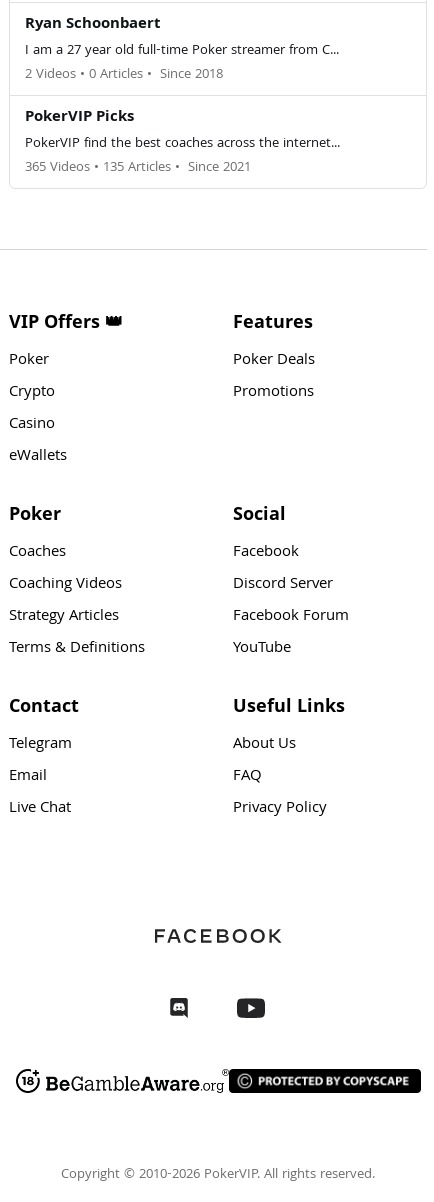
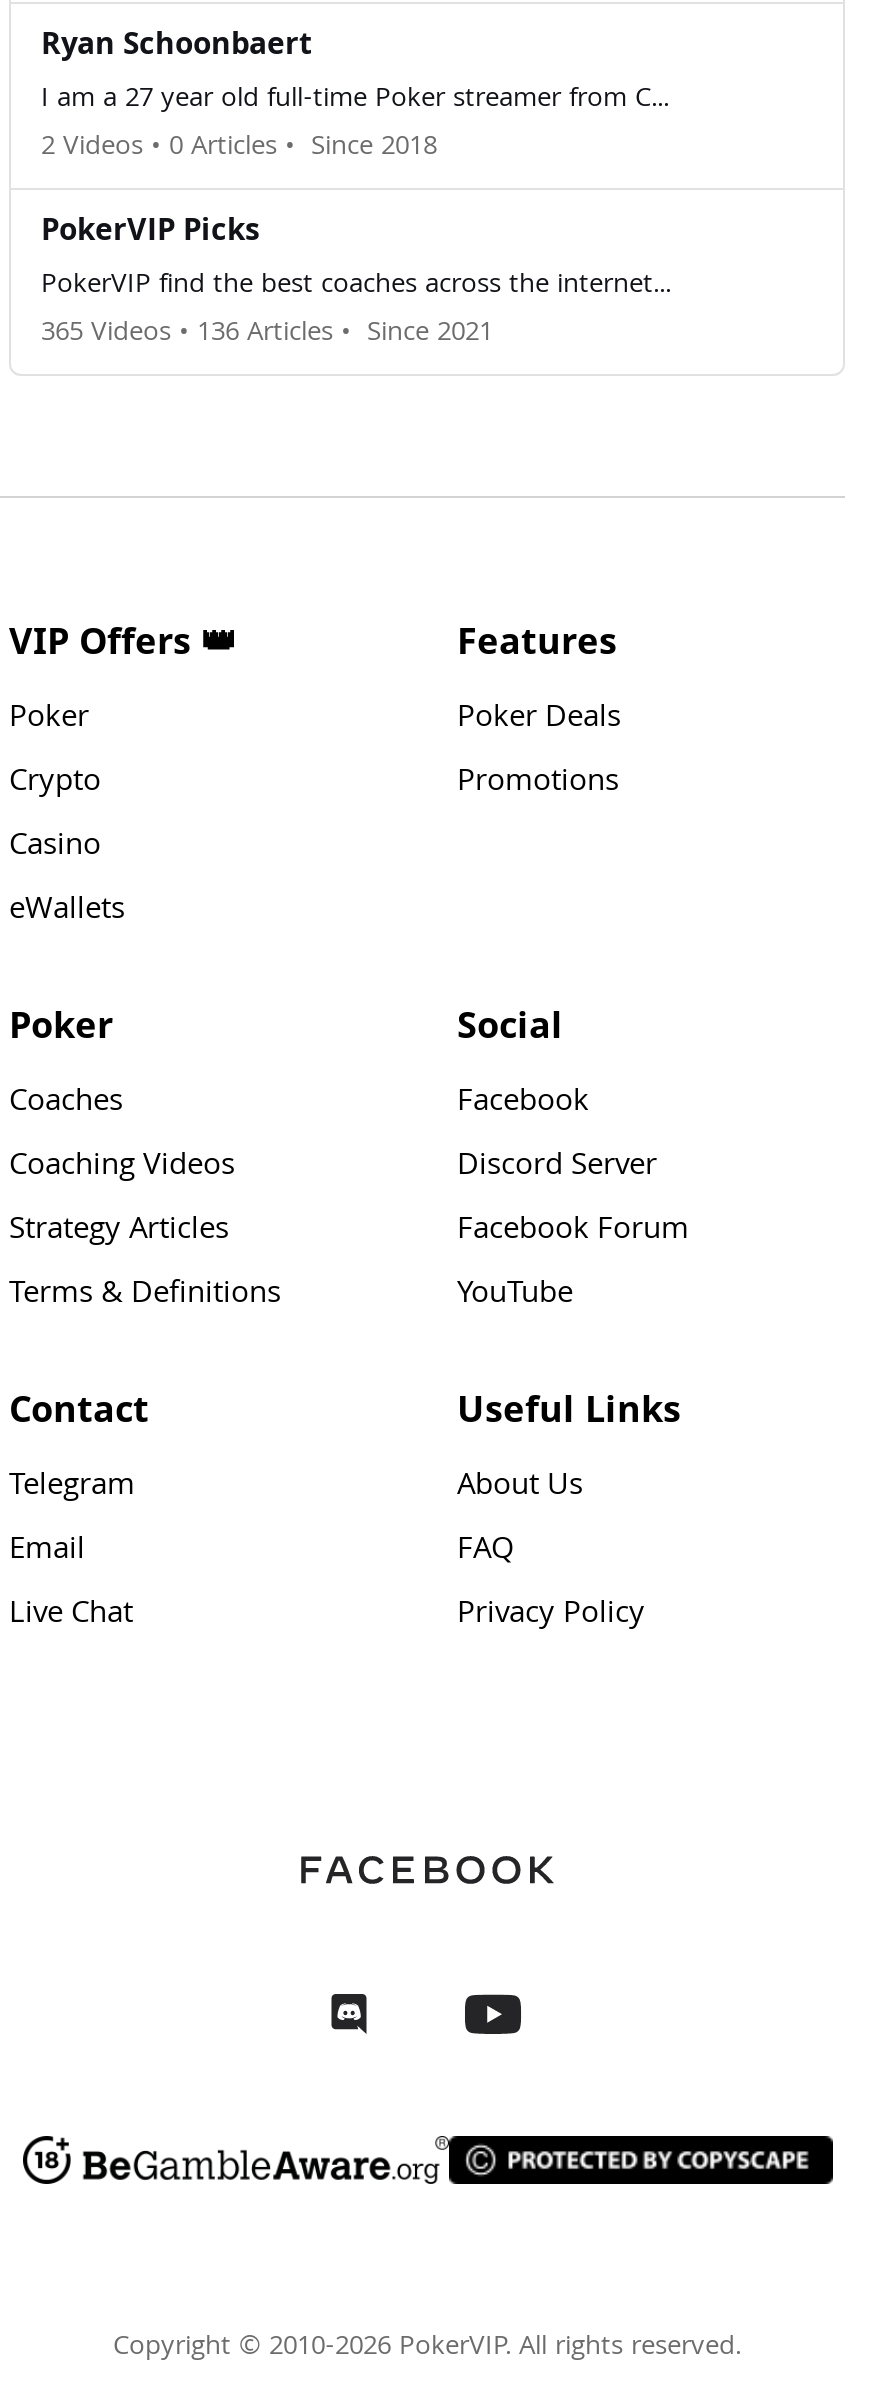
- 365 Videos • 135 Articles • Since 2021
+ 365 Videos • 136 Articles • Since 2021
